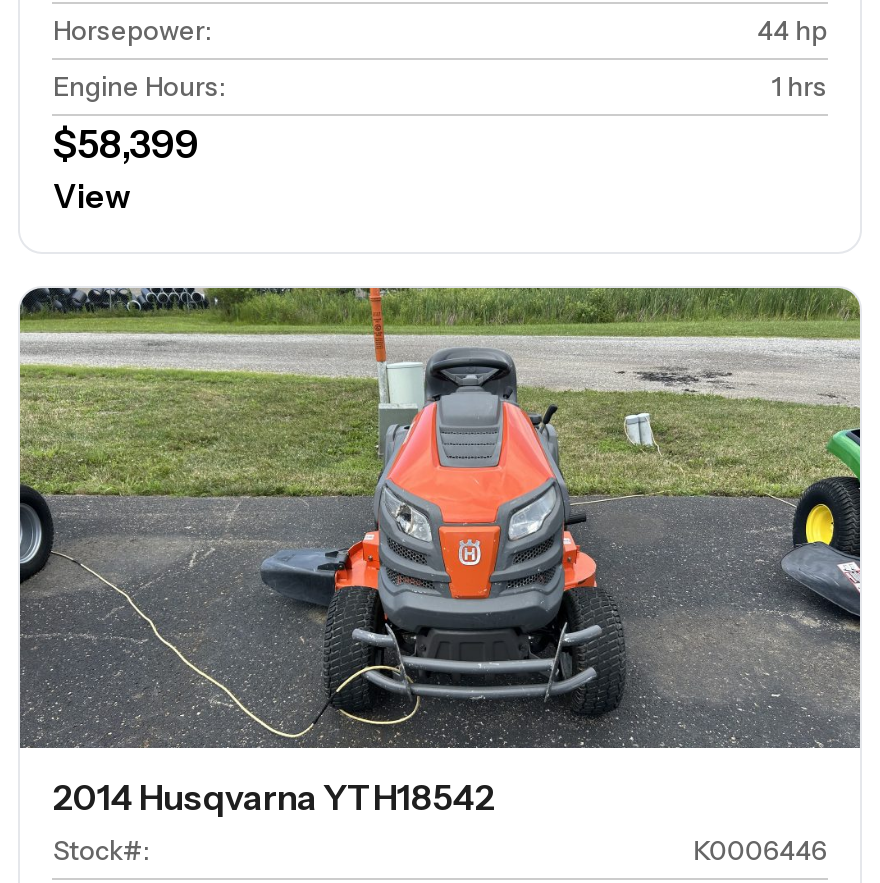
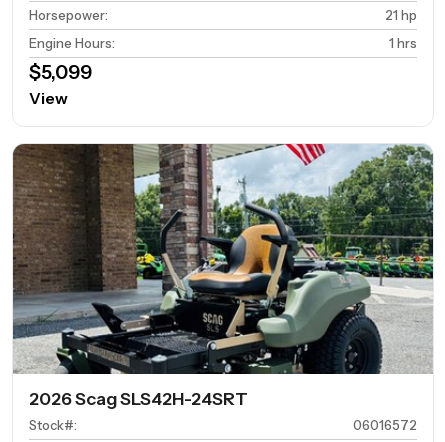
- 44 hp
+ 21 hp

- $58,399
+ $5,099

- [image]
- 2014 Husqvarna YTH18542
+ [image]
+ 2026 Scag SLS42H-24SRT

- K0006446
+ 06016572
